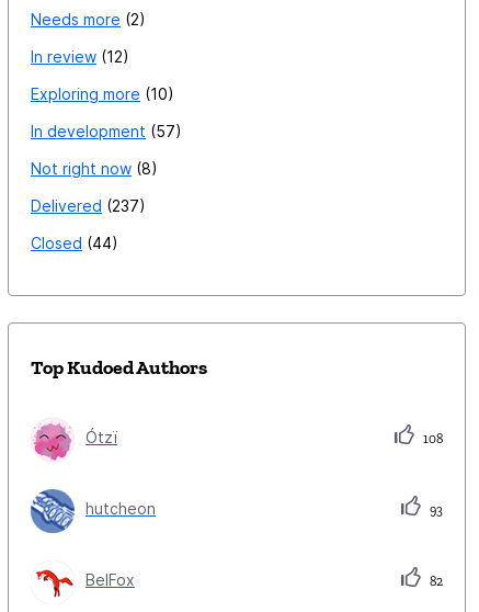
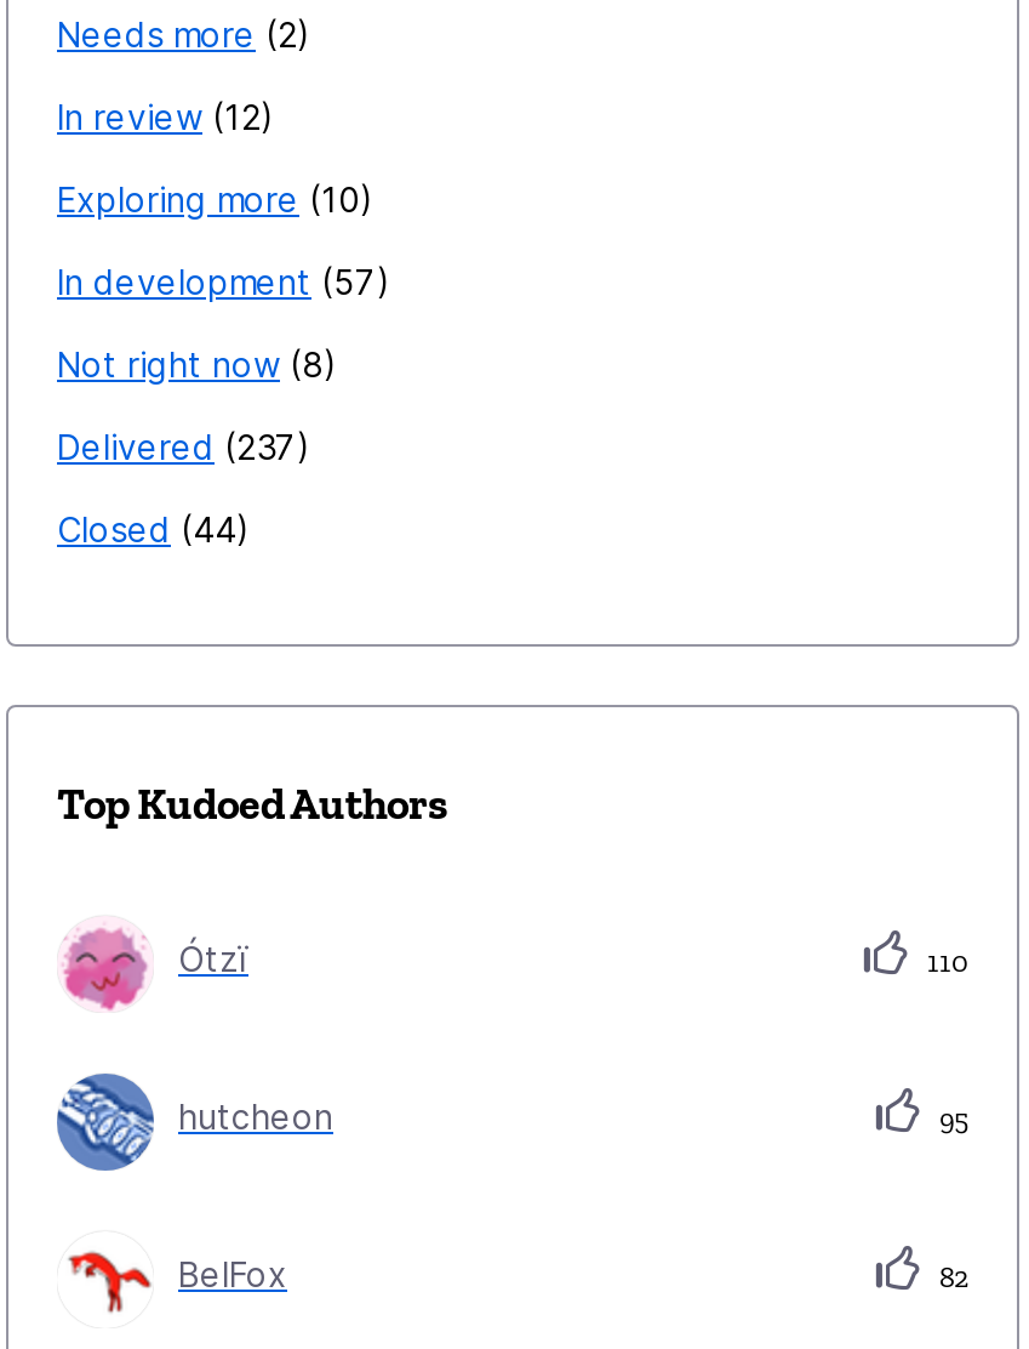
- 108
+ 110

- 93
+ 95
